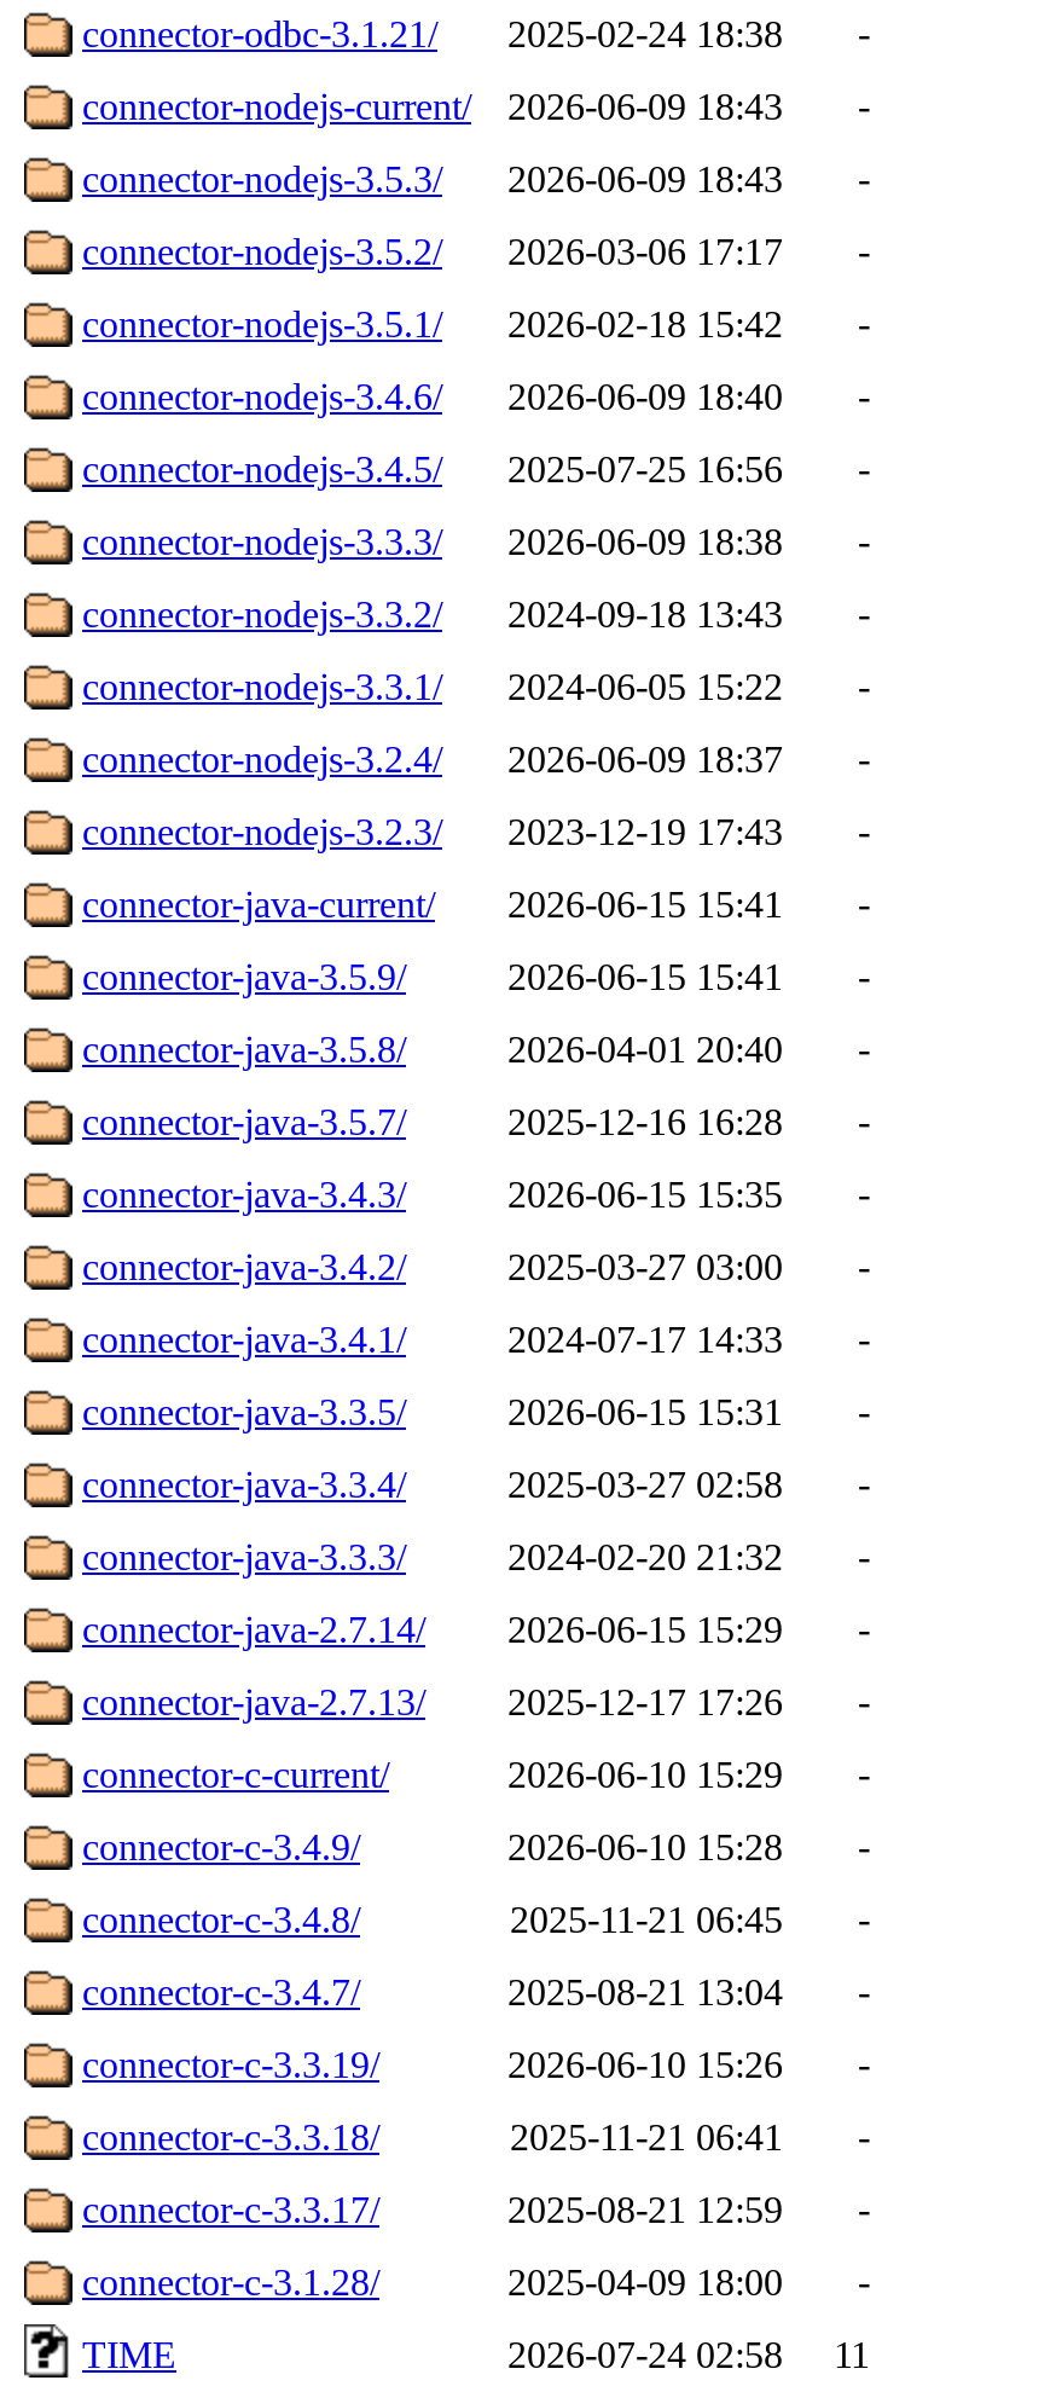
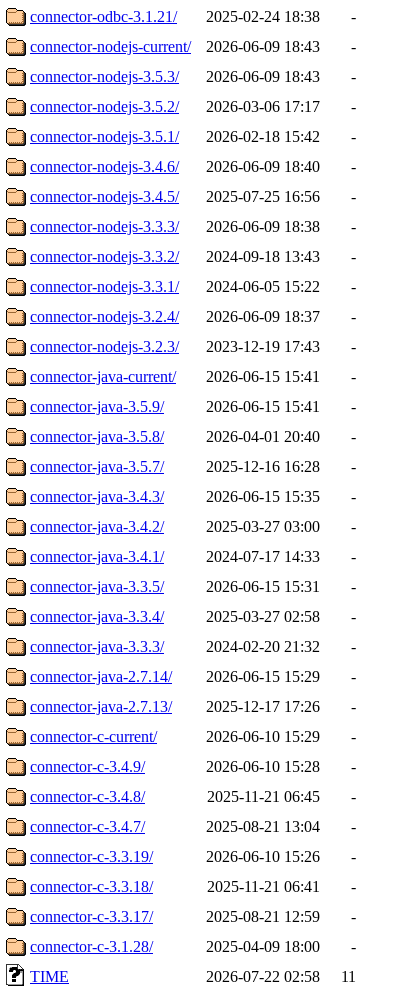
- 2026-07-24 02:58 11
+ 2026-07-22 02:58 11
